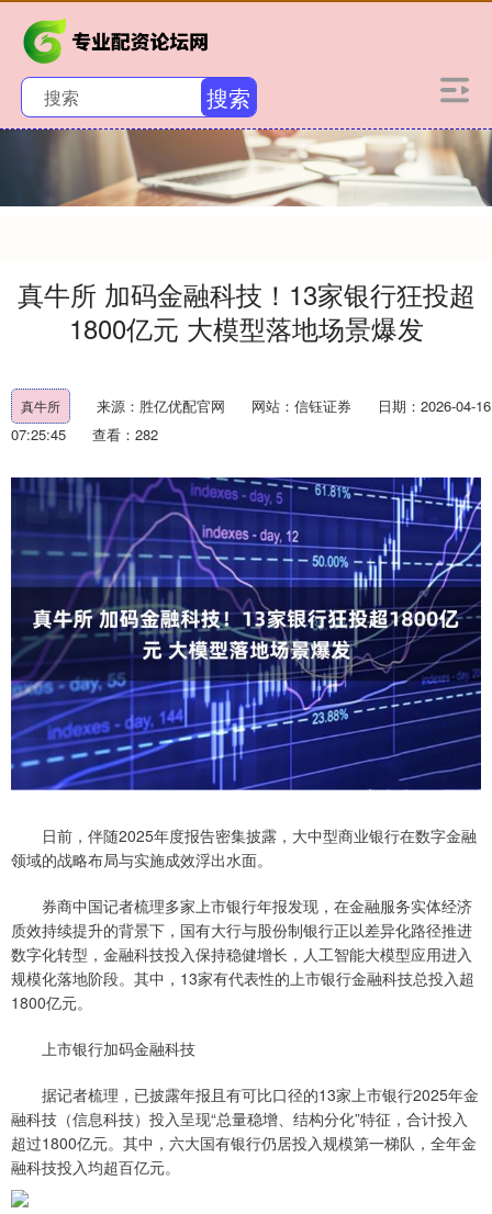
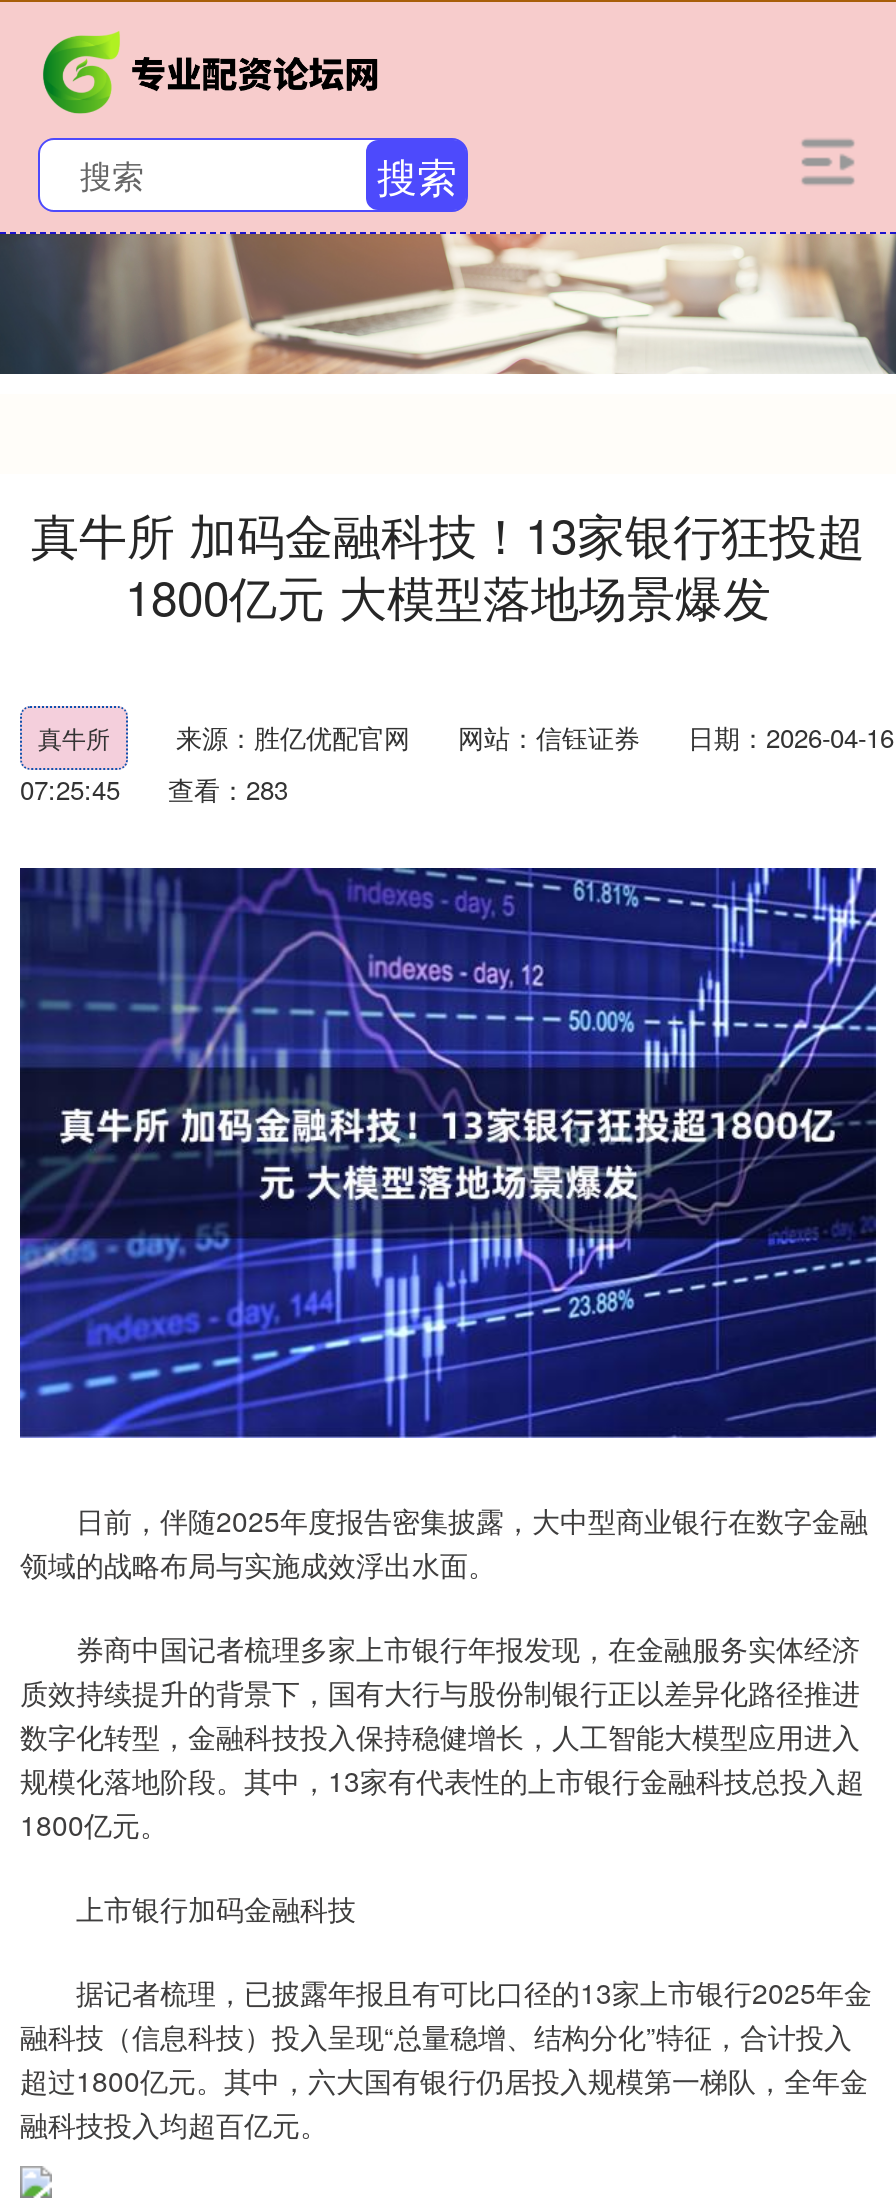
- 07:25:45 查看：282
+ 07:25:45 查看：283
